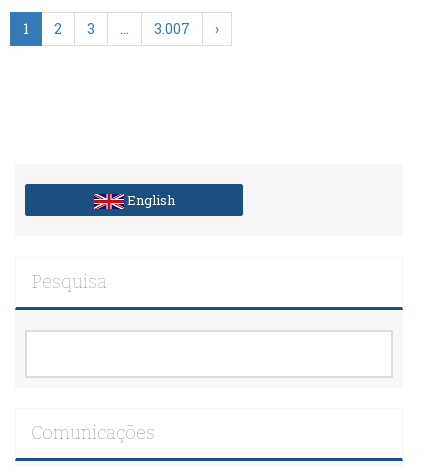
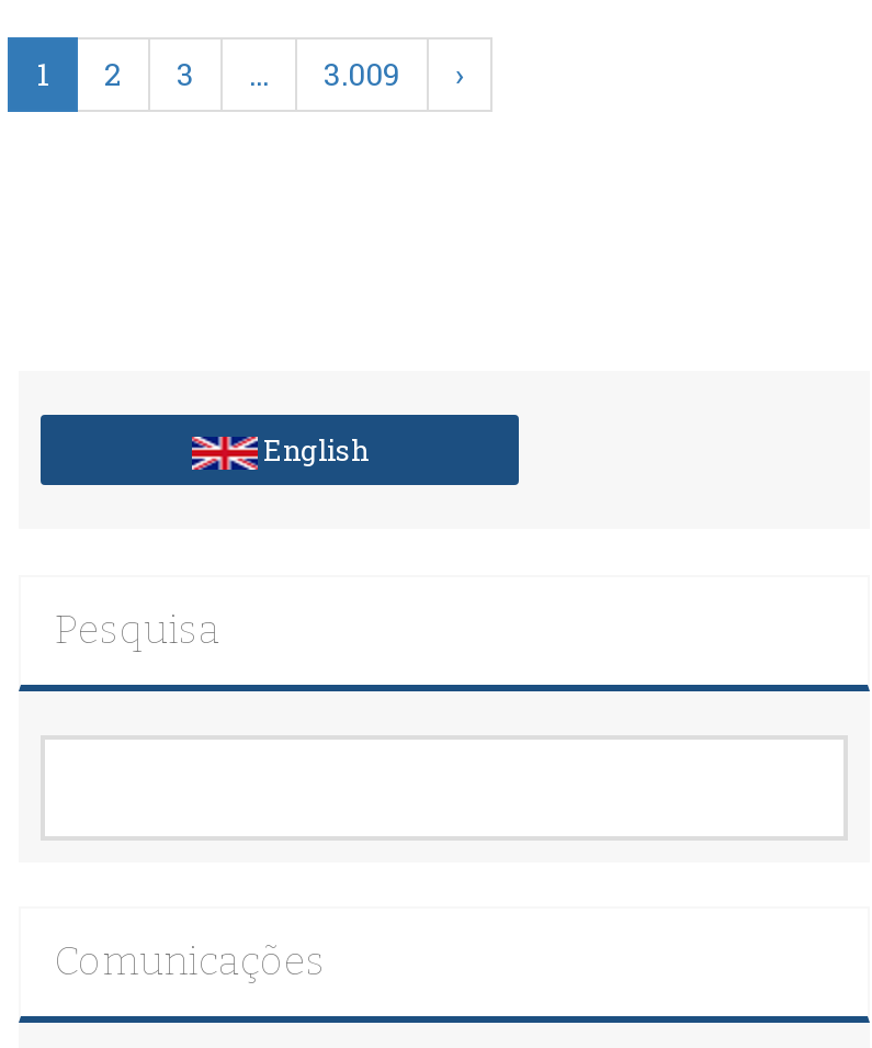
- 3.007
+ 3.009
